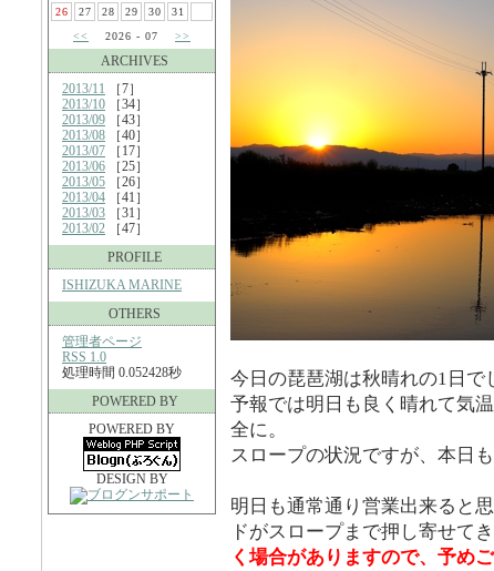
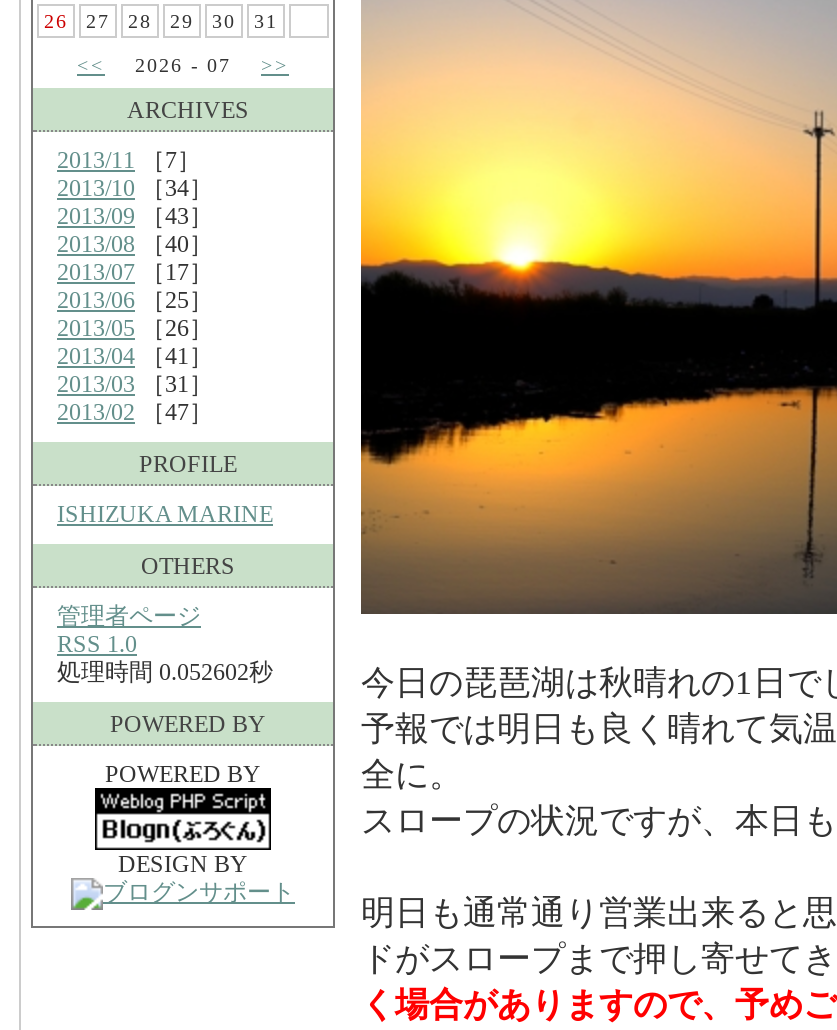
- 処理時間 0.052428秒
+ 処理時間 0.052602秒
